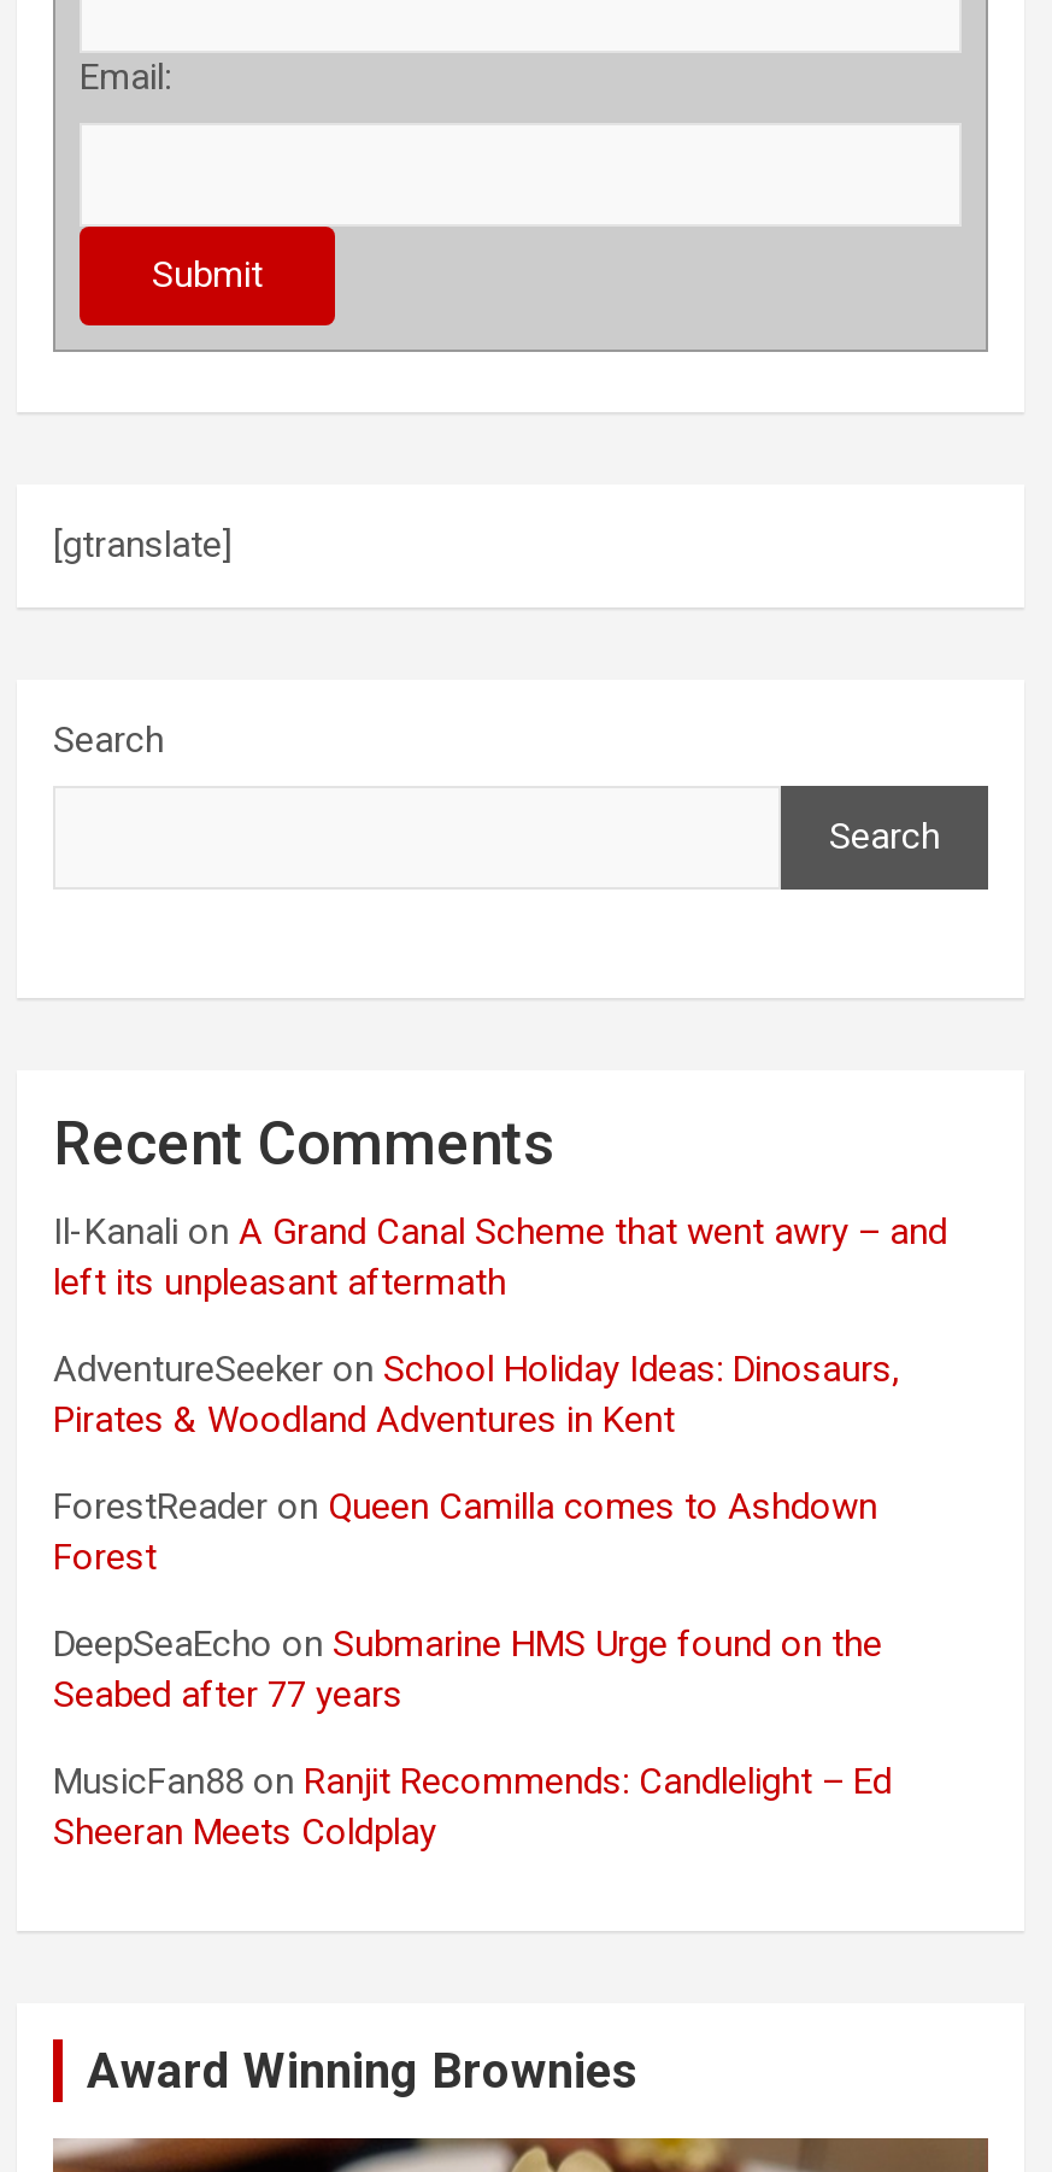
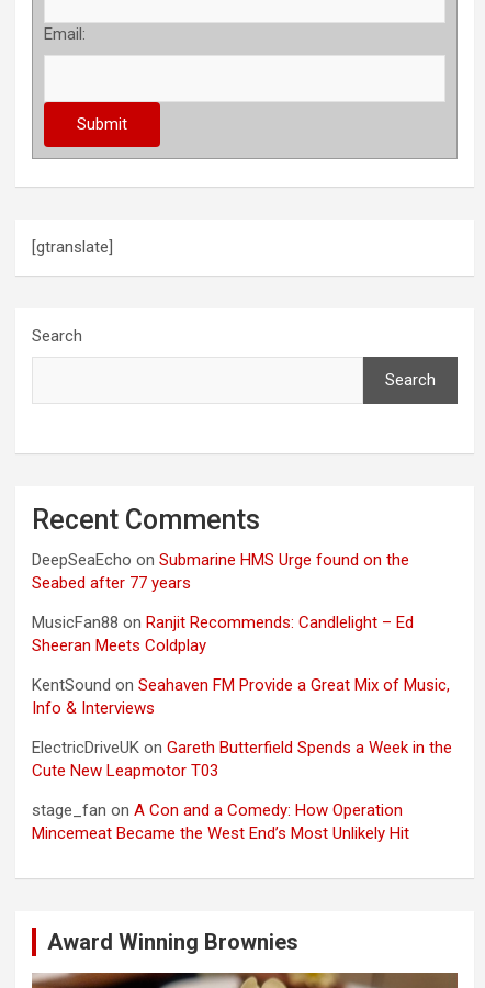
- Il-Kanali on A Grand Canal Scheme that went awry – and
- left its unpleasant aftermath
- AdventureSeeker on School Holiday Ideas: Dinosaurs,
- Pirates & Woodland Adventures in Kent
- ForestReader on Queen Camilla comes to Ashdown
- Forest

moved up: DeepSeaEcho on Submarine HMS Urge found on the | Seabed after 77 years | MusicFan88 on Ranjit Recommends: Candlelight – Ed | Sheeran Meets Coldplay

+ KentSound on Seahaven FM Provide a Great Mix of Music,
+ Info & Interviews
+ ElectricDriveUK on Gareth Butterfield Spends a Week in the
+ Cute New Leapmotor T03
+ stage_fan on A Con and a Comedy: How Operation
+ Mincemeat Became the West End’s Most Unlikely Hit
